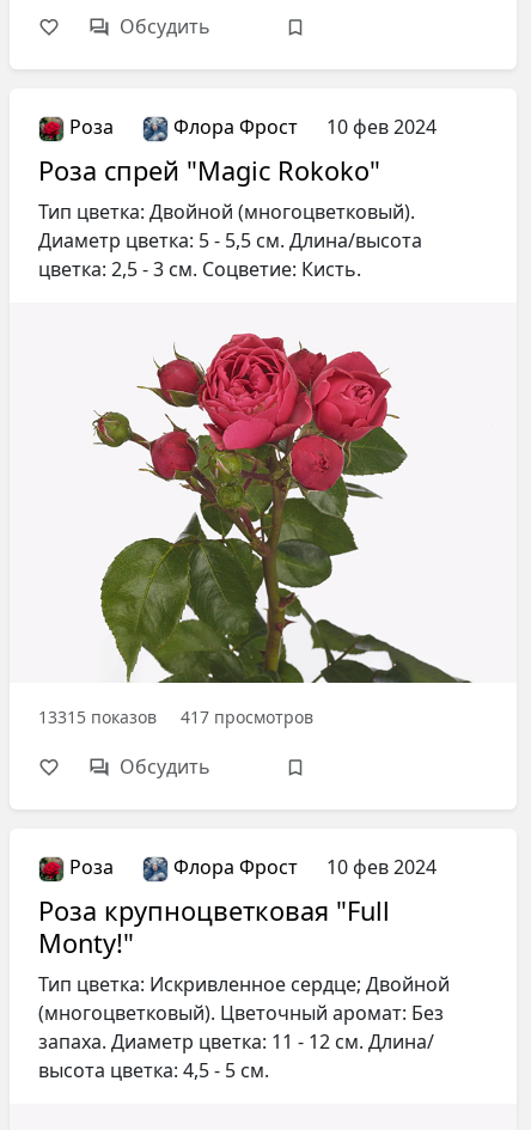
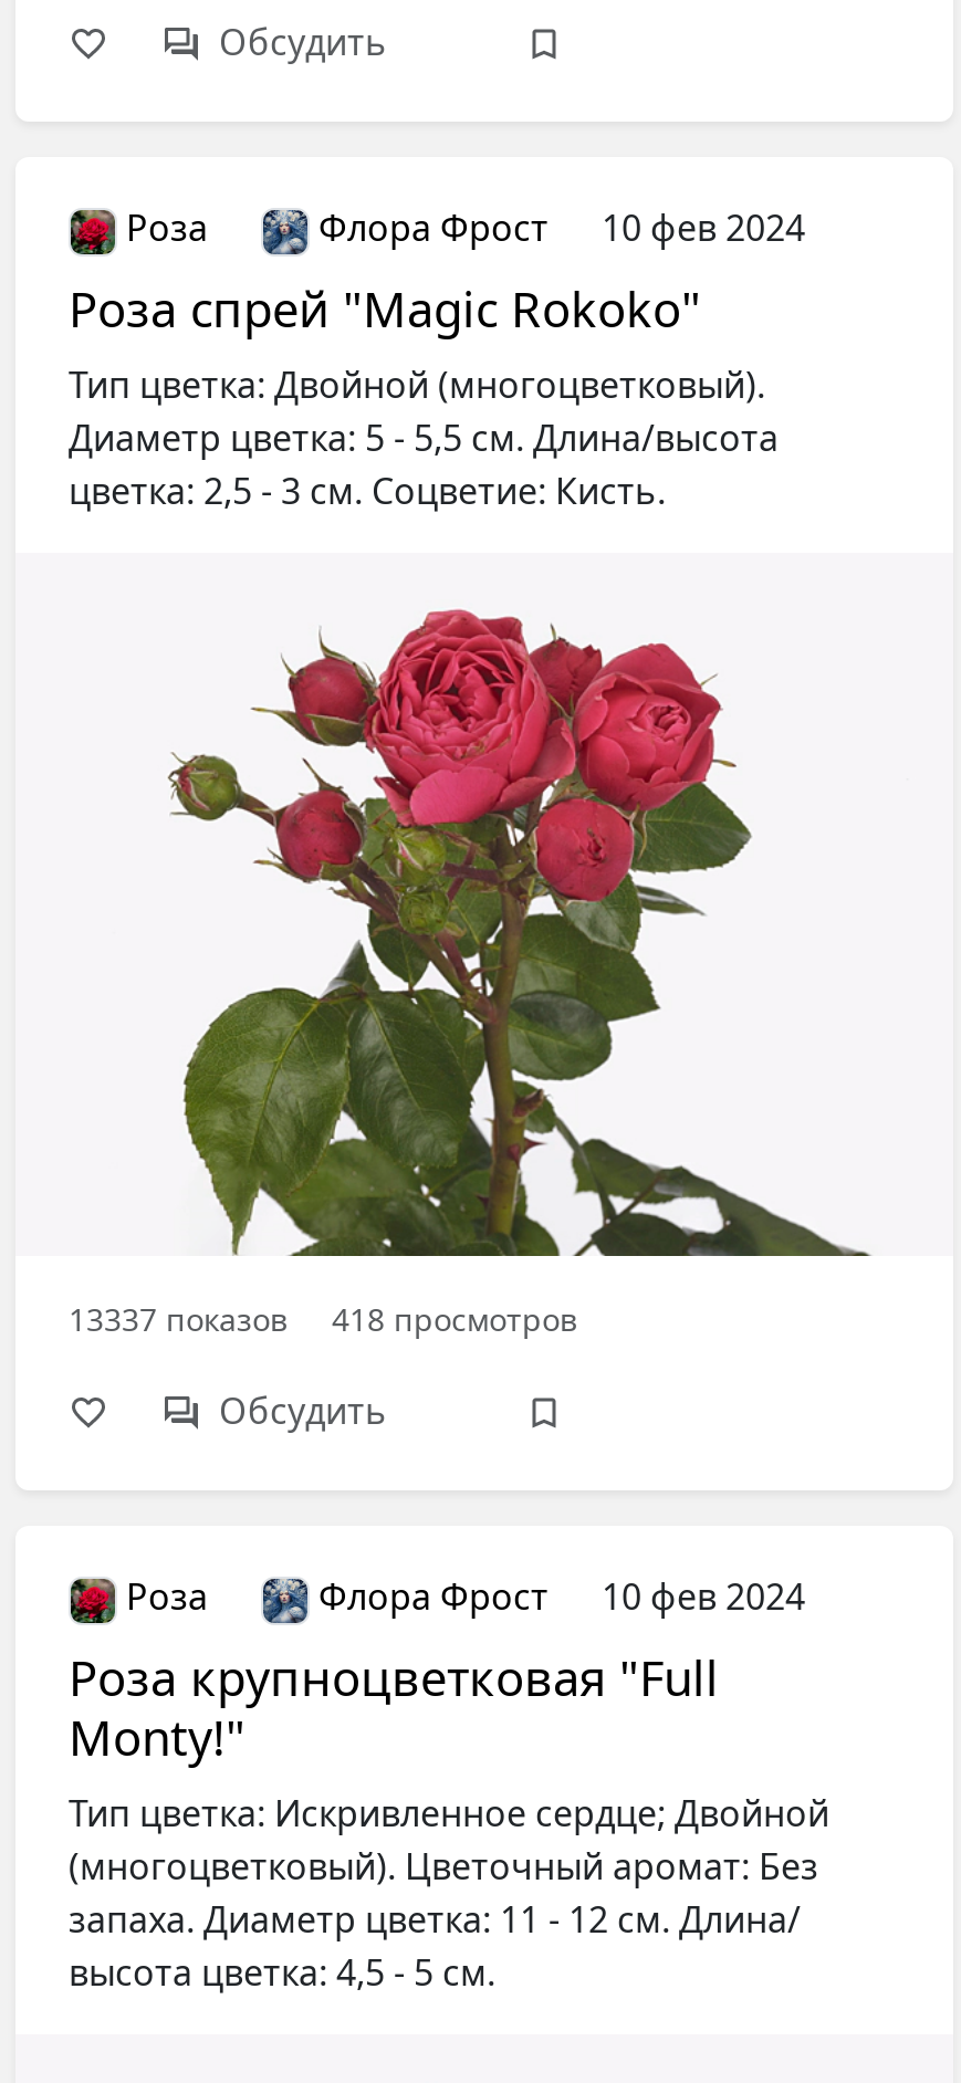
- 13315 показов
+ 13337 показов

- 417 просмотров
+ 418 просмотров
